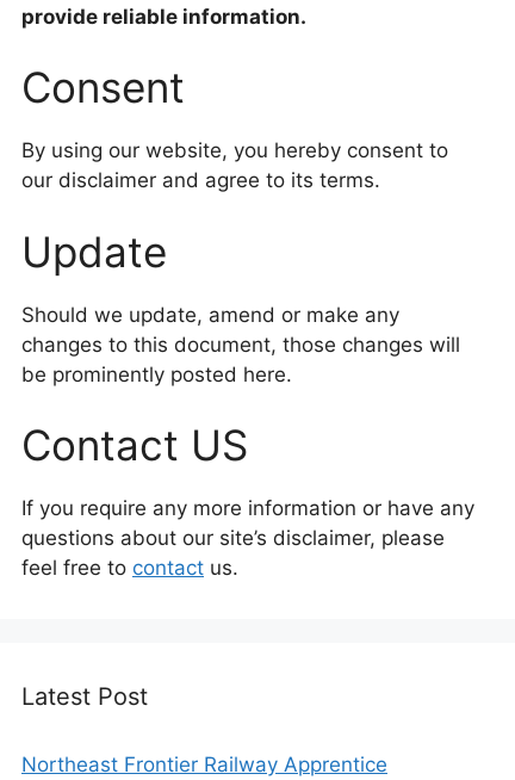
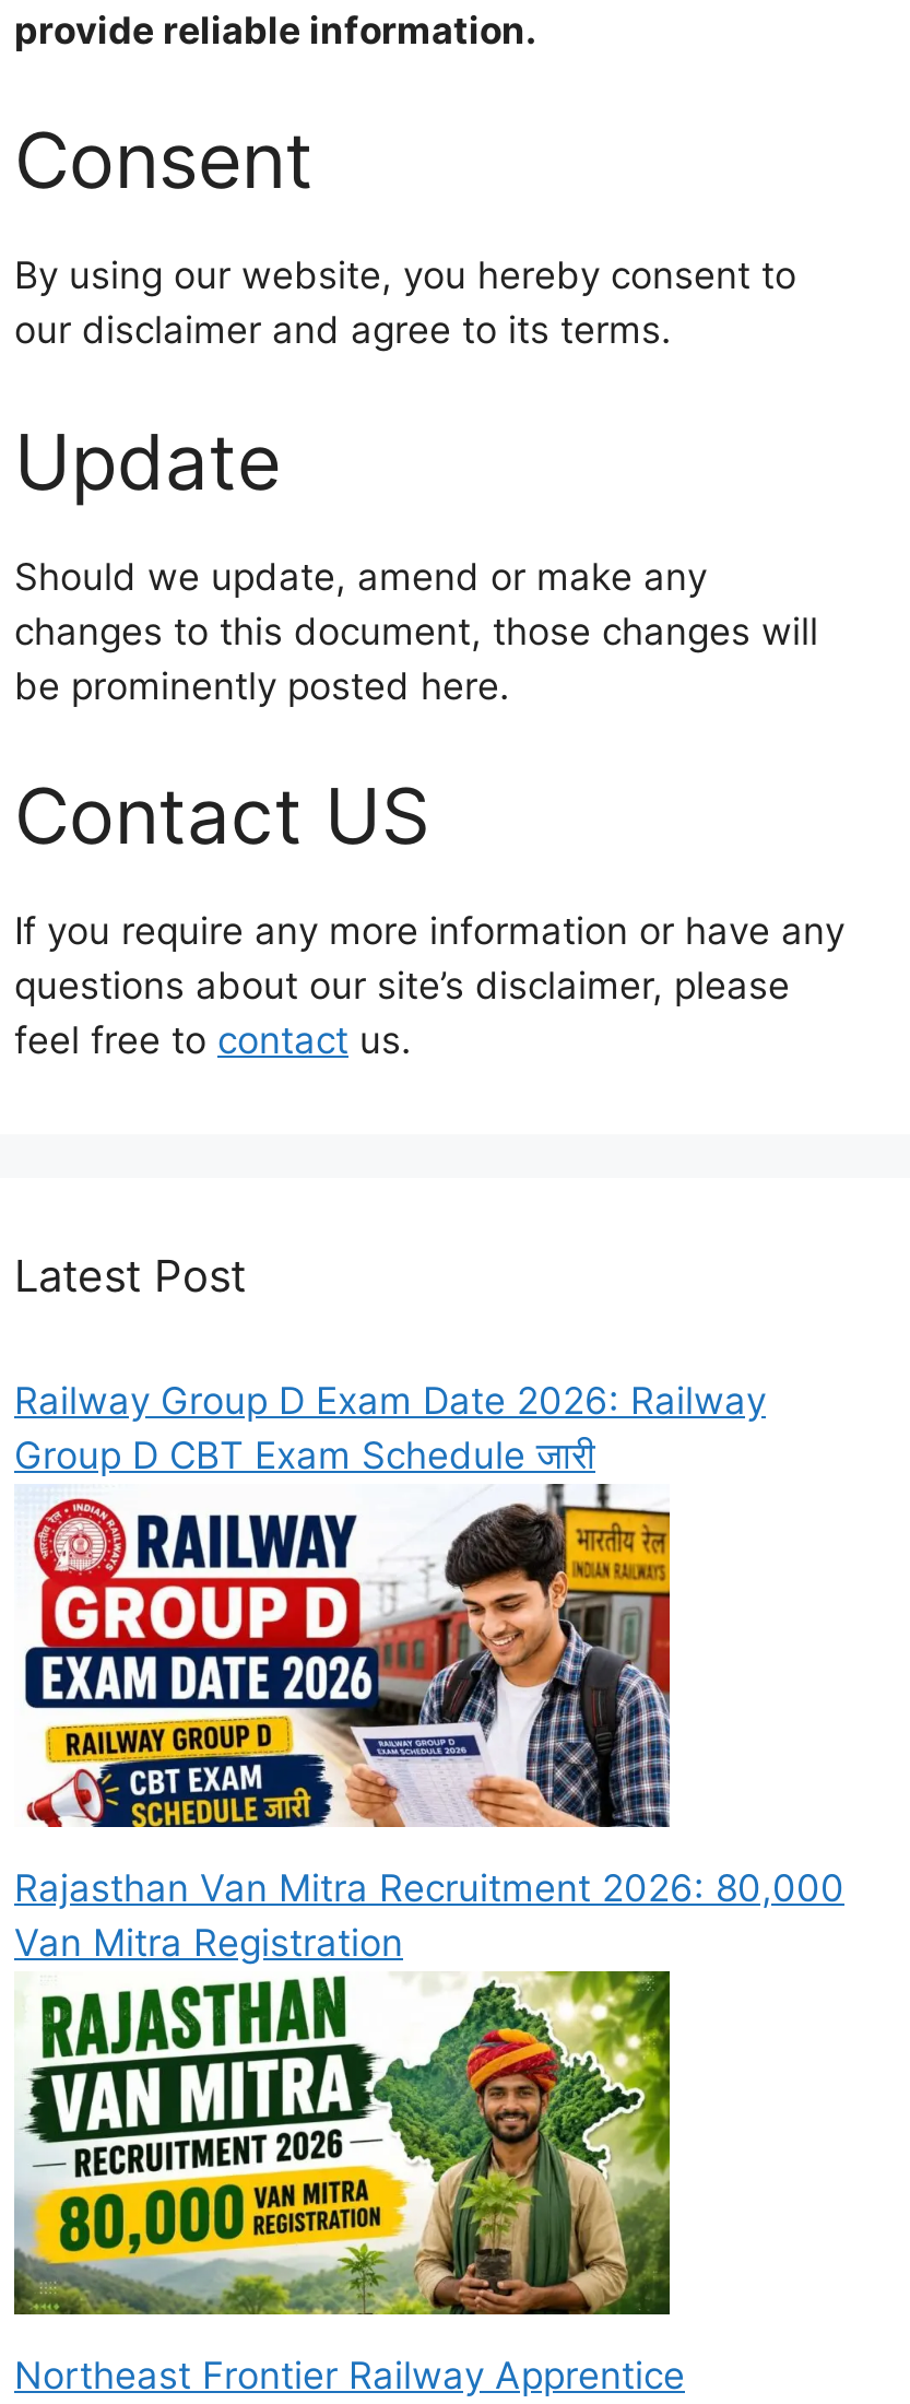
+ [image]

+ Railway Group D Exam Date 2026: Railway
+ Group D CBT Exam Schedule जारी

+ [image]
+ Rajasthan Van Mitra Recruitment 2026: 80,000
+ Van Mitra Registration
